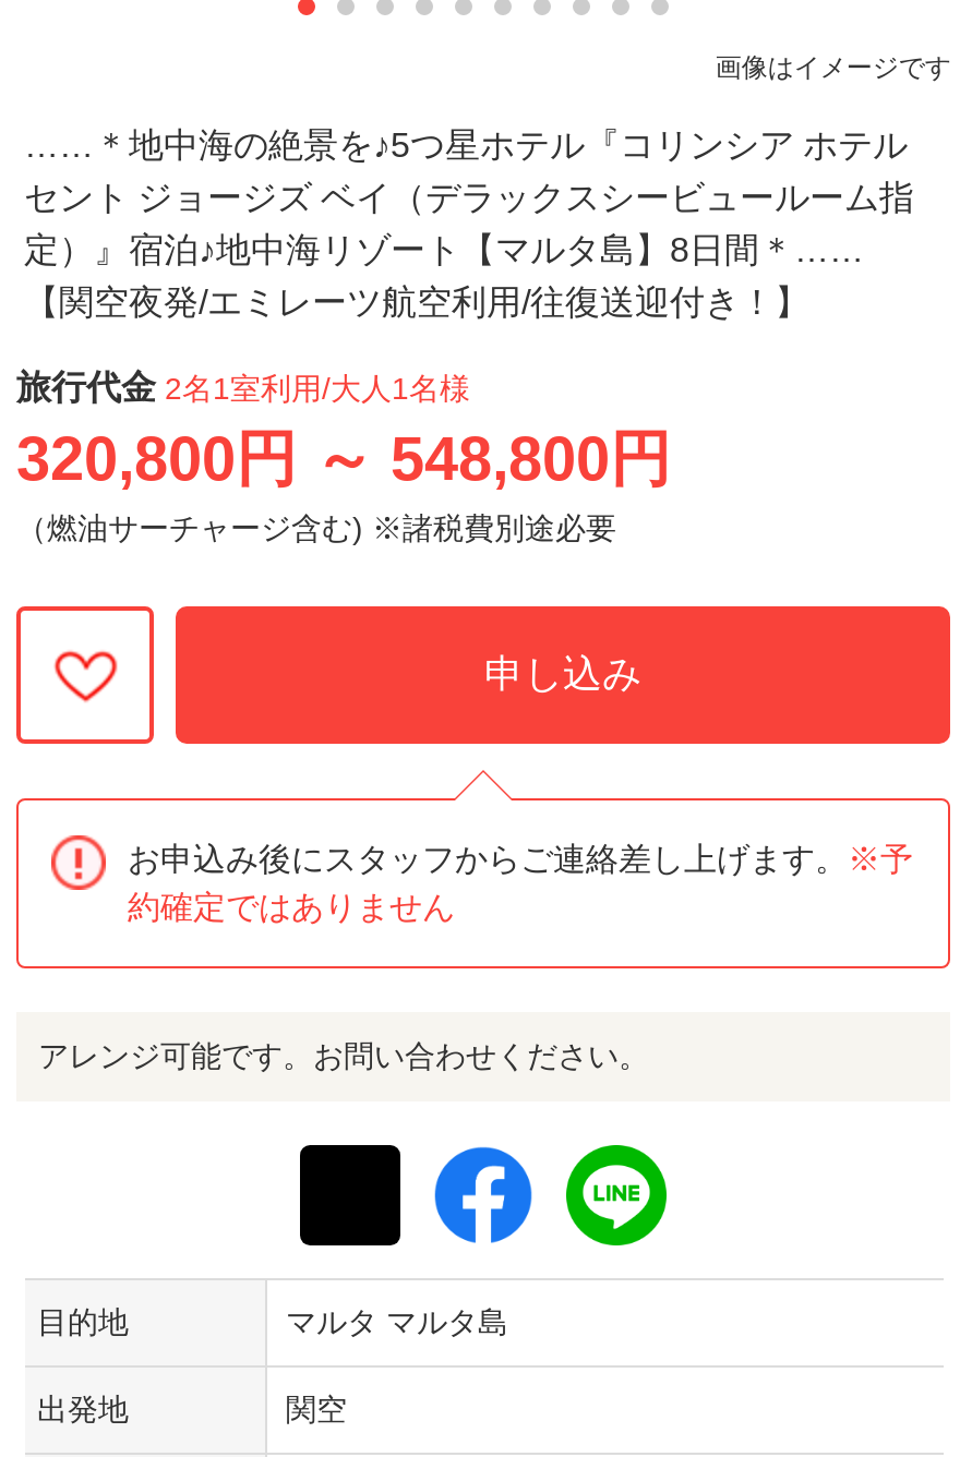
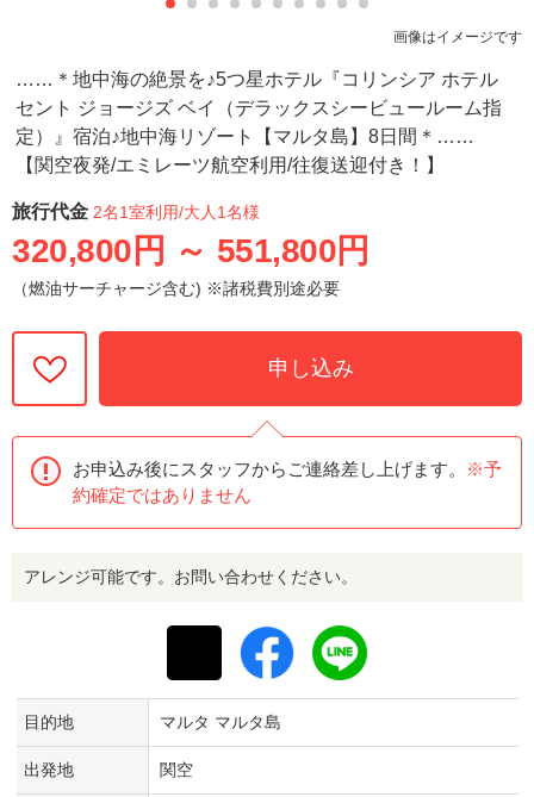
- 320,800円 ～ 548,800円
+ 320,800円 ～ 551,800円
